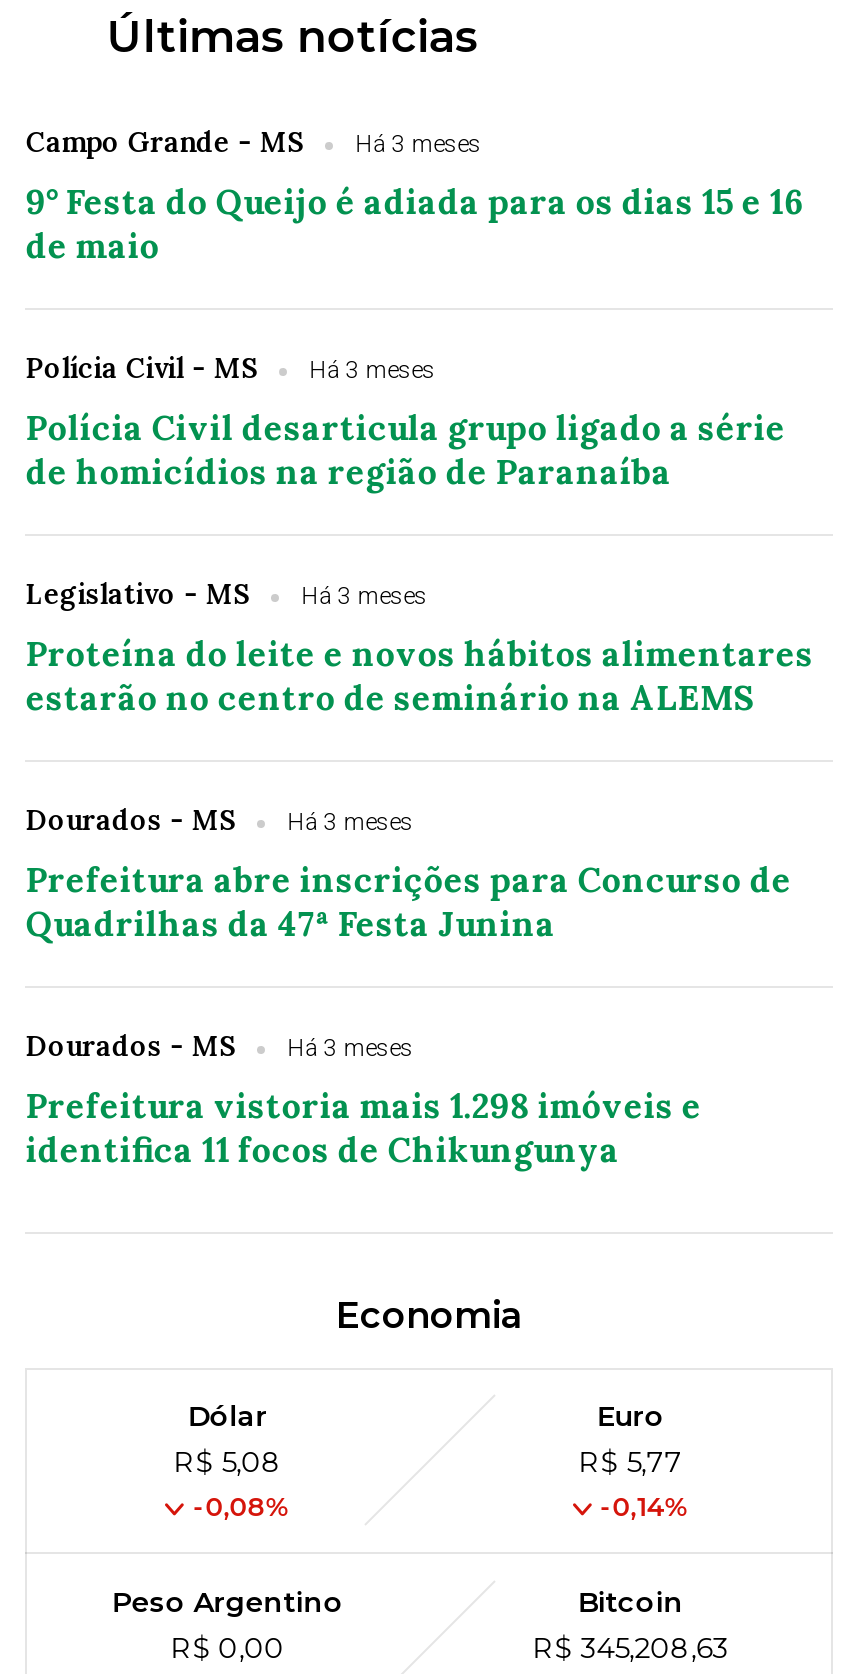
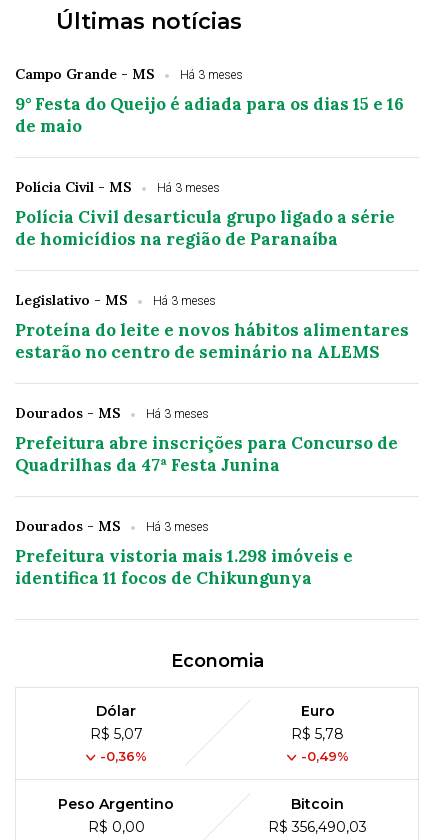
- R$ 5,08
+ R$ 5,07

- R$ 5,77
+ R$ 5,78

- -0,08%
+ -0,36%

- -0,14%
+ -0,49%

- R$ 345,208,63
+ R$ 356,490,03
